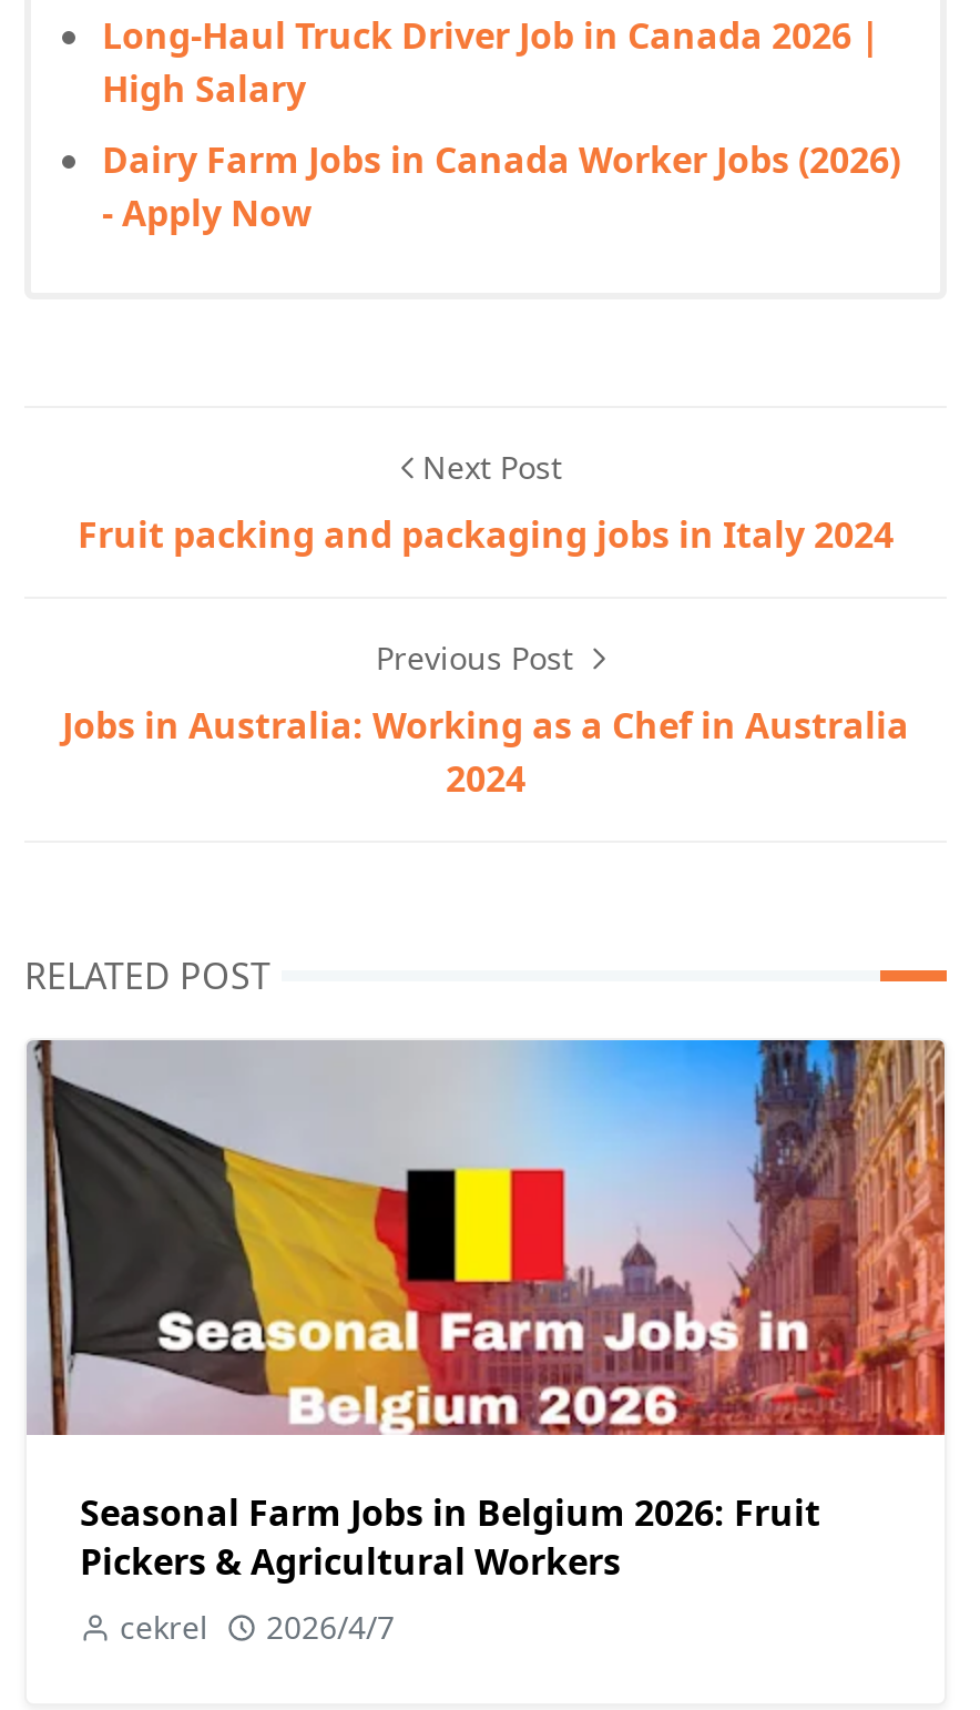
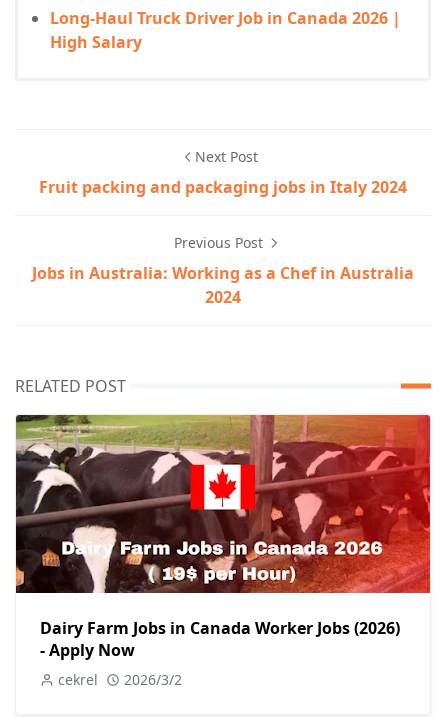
moved down: Dairy Farm Jobs in Canada Worker Jobs (2026) | - Apply Now

- [image]
+ [image]

- Seasonal Farm Jobs in Belgium 2026: Fruit
- Pickers & Agricultural Workers

- cekrel 2026/4/7
+ cekrel 2026/3/2
